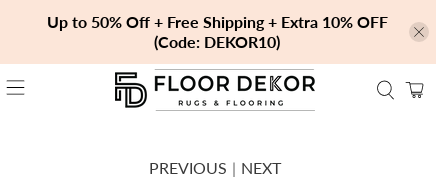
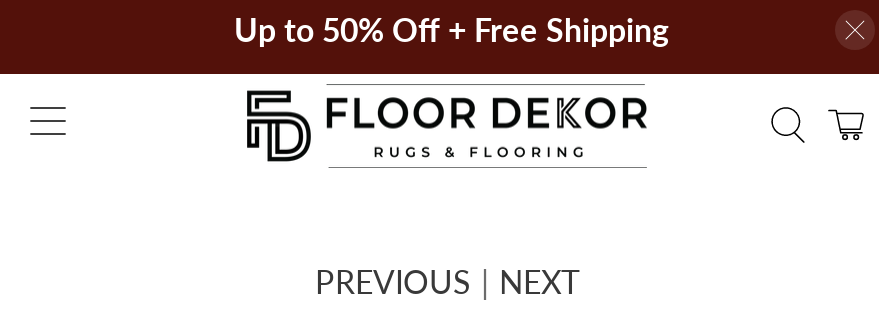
- Up to 50% Off + Free Shipping + Extra 10% OFF
- (Code: DEKOR10)
+ Up to 50% Off + Free Shipping
